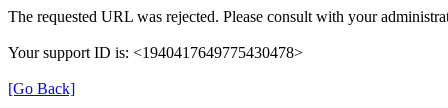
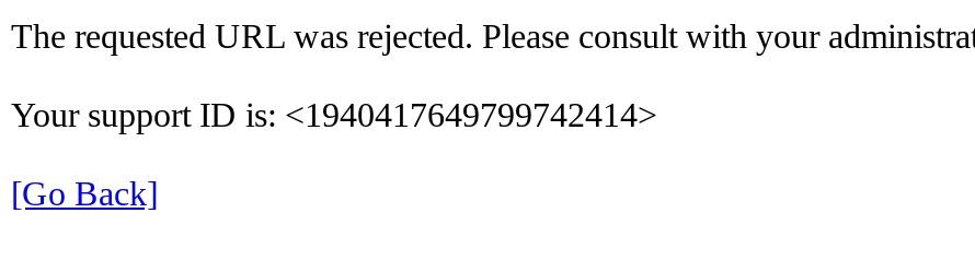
- Your support ID is: <1940417649775430478>
+ Your support ID is: <1940417649799742414>
